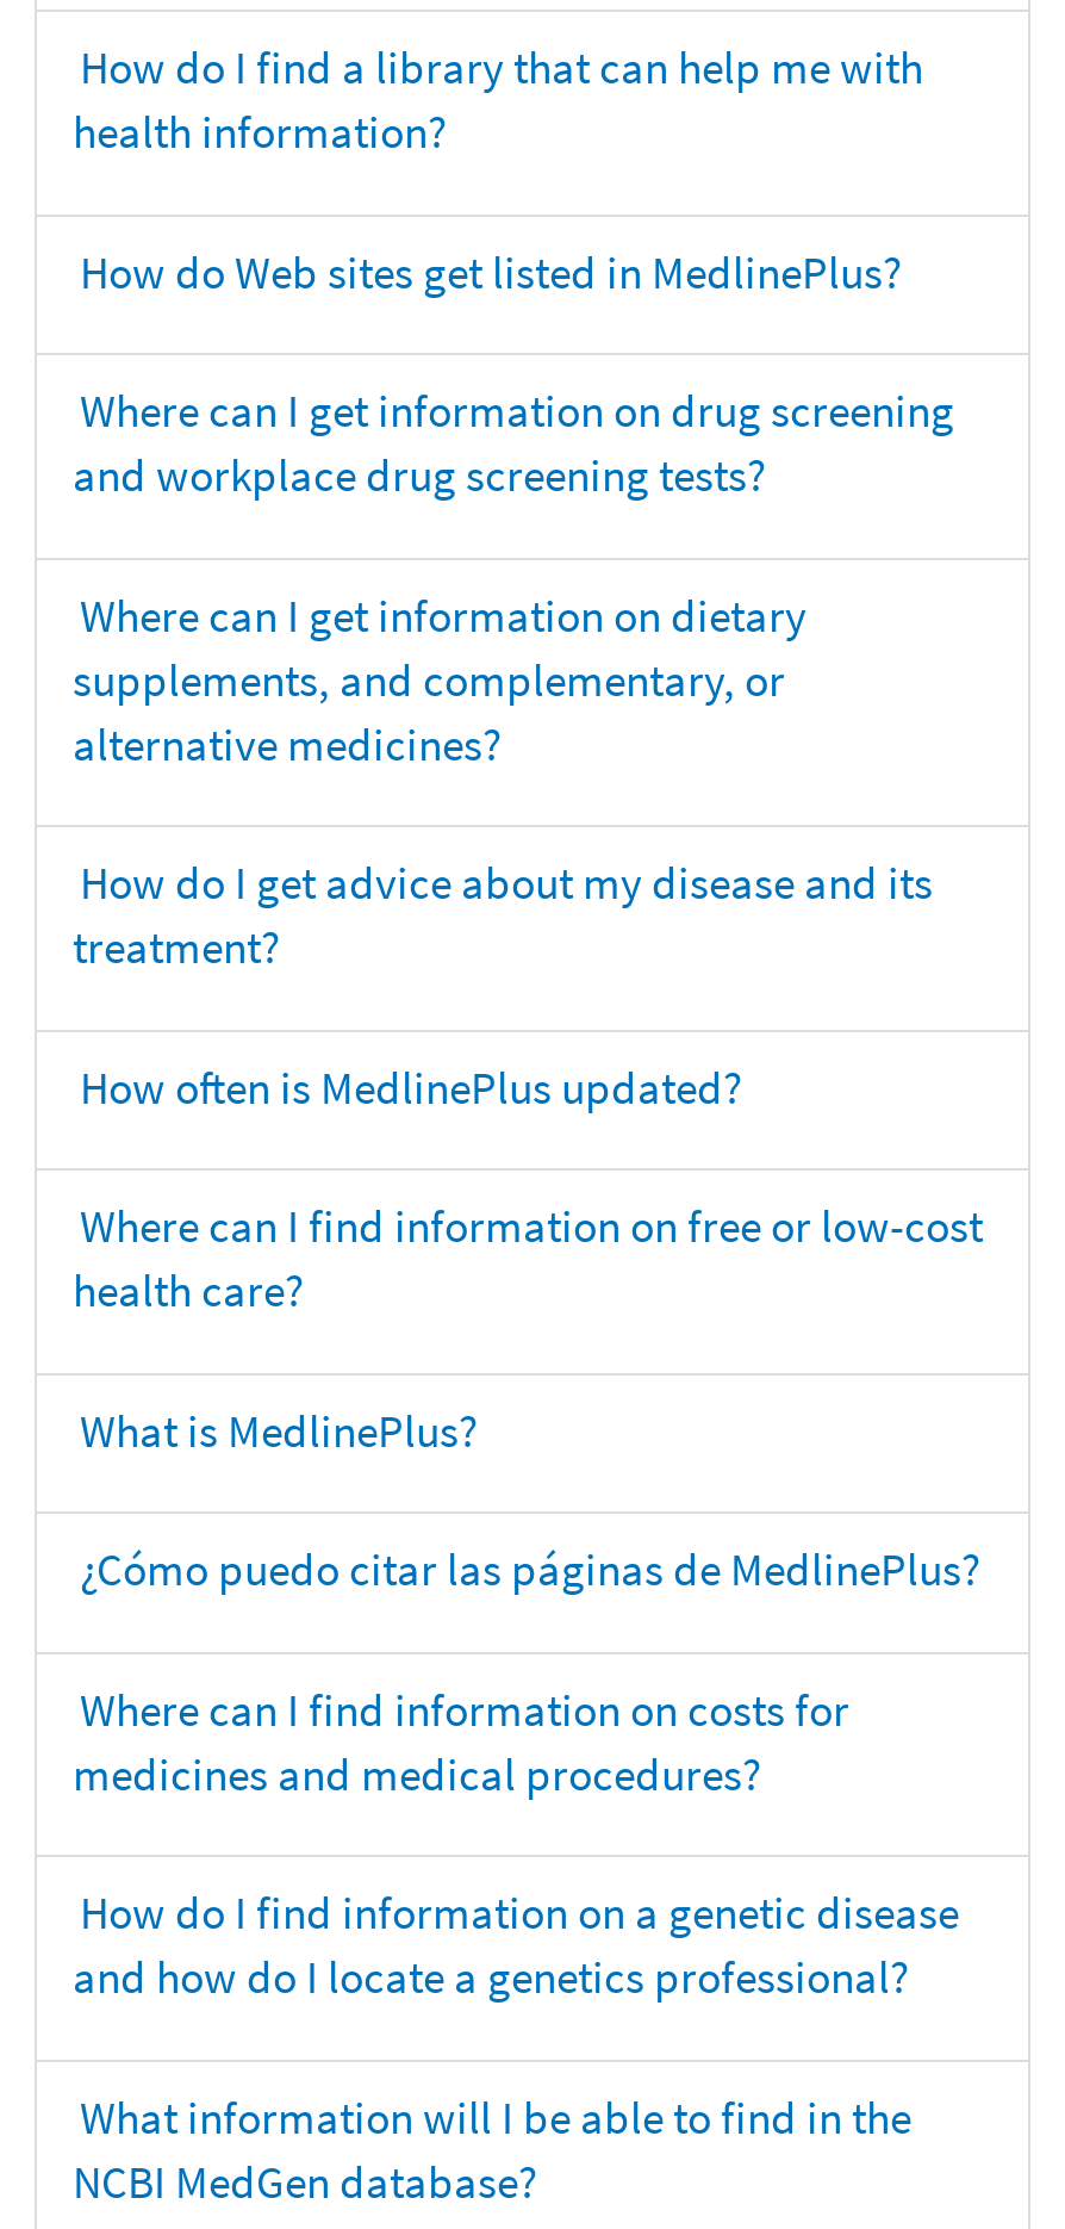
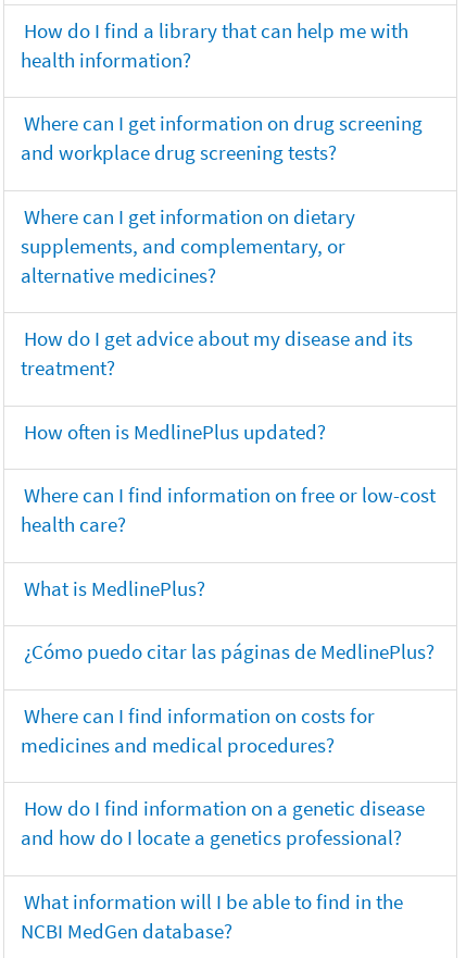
- How do Web sites get listed in MedlinePlus?
